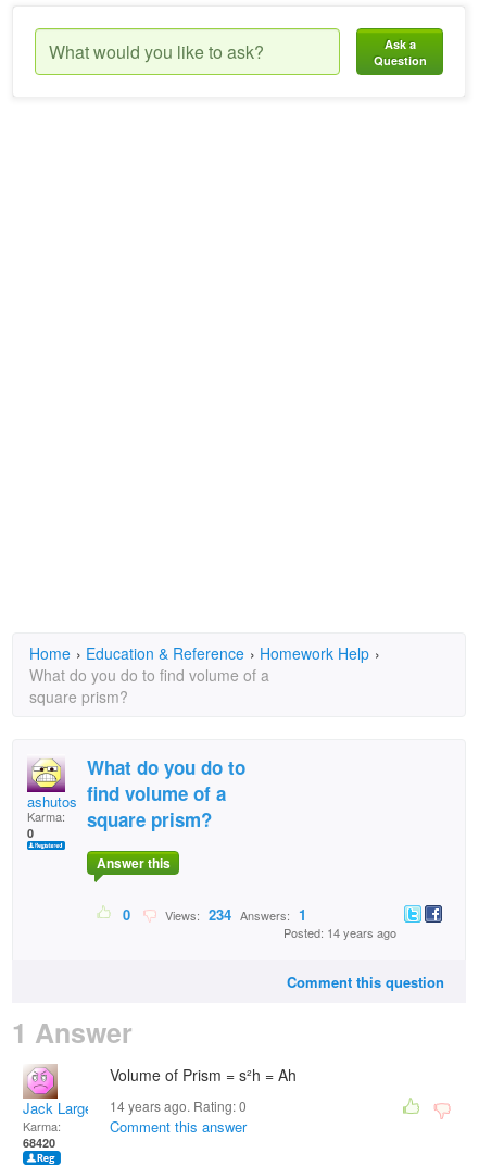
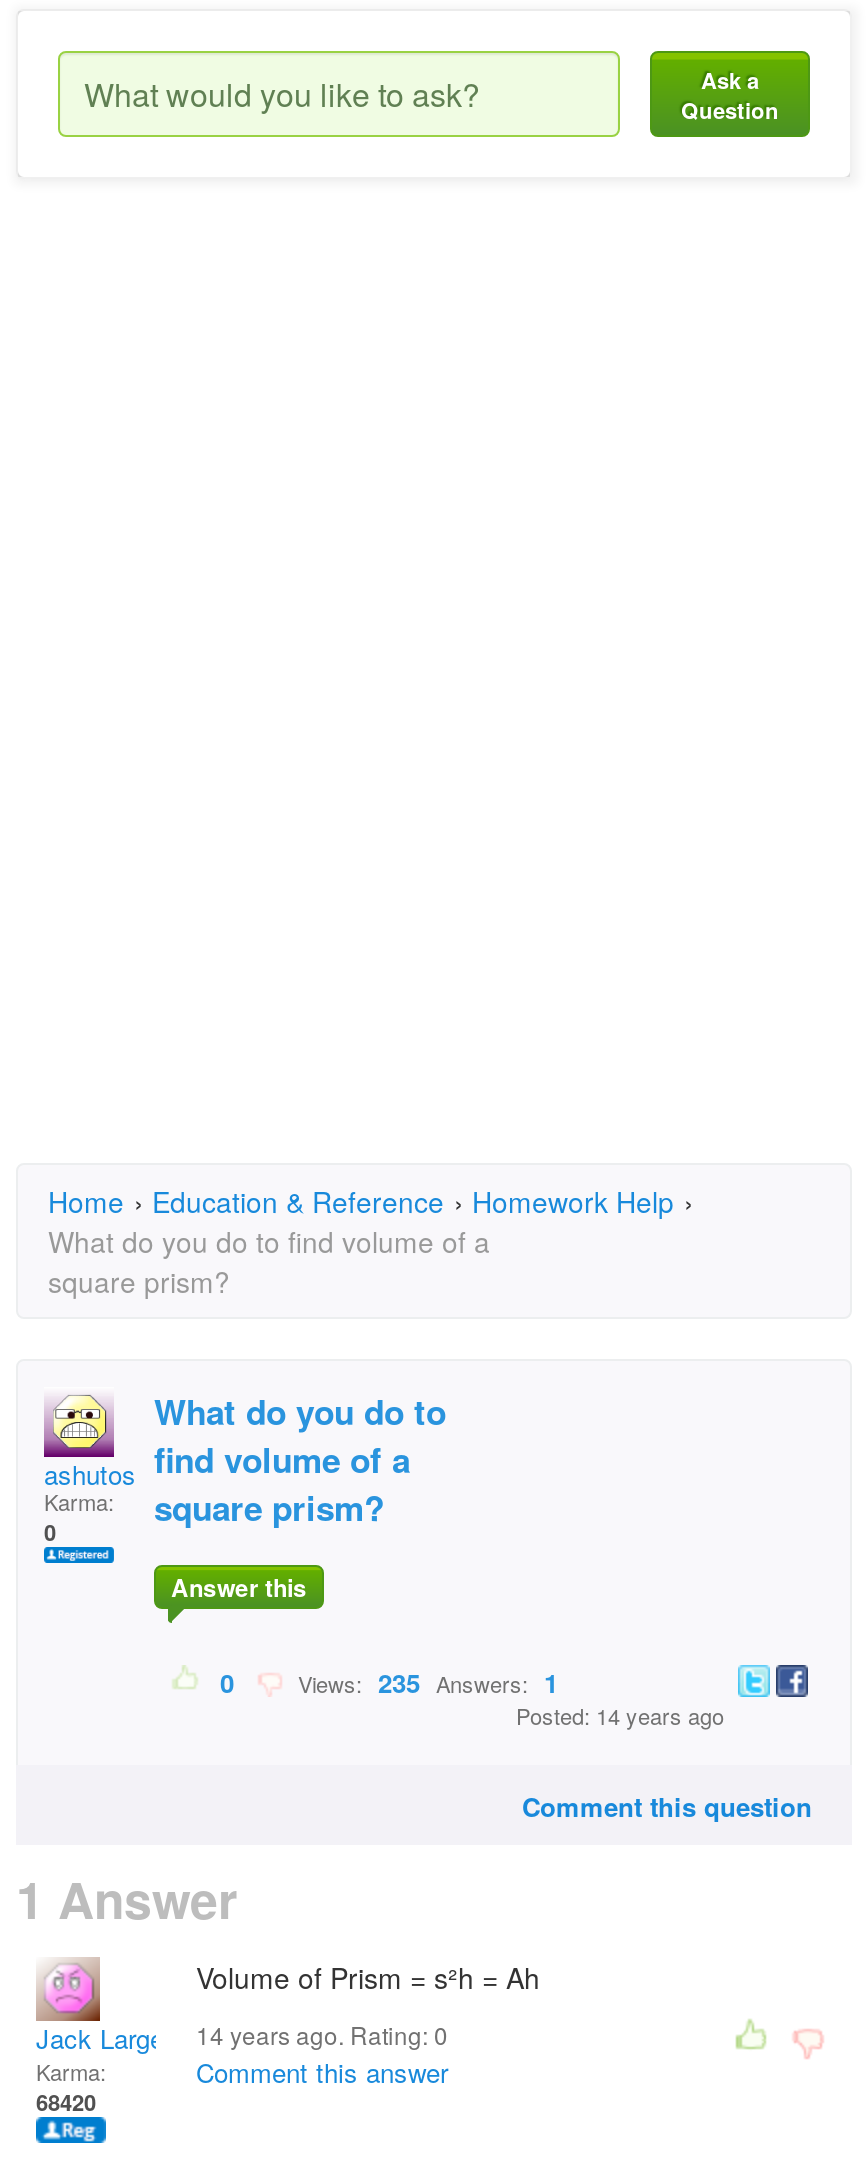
- Views: 234 Answers: 1
+ Views: 235 Answers: 1
